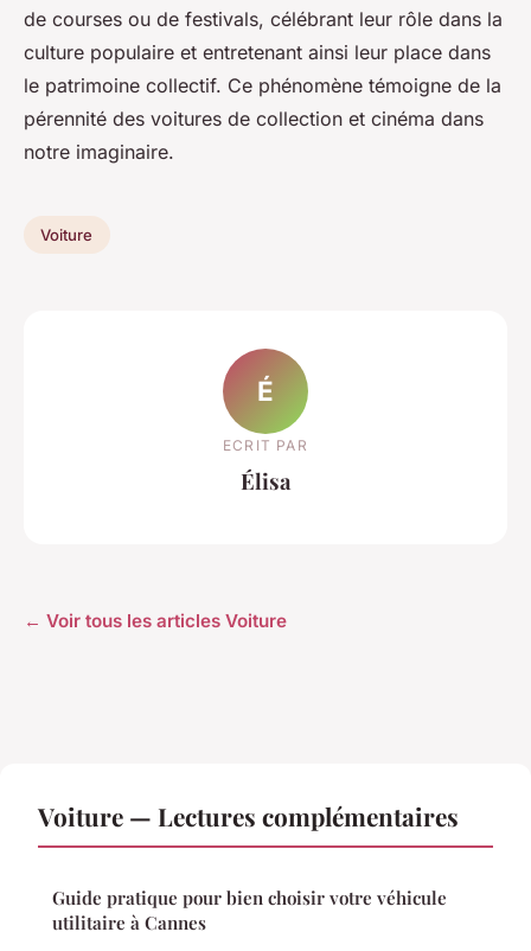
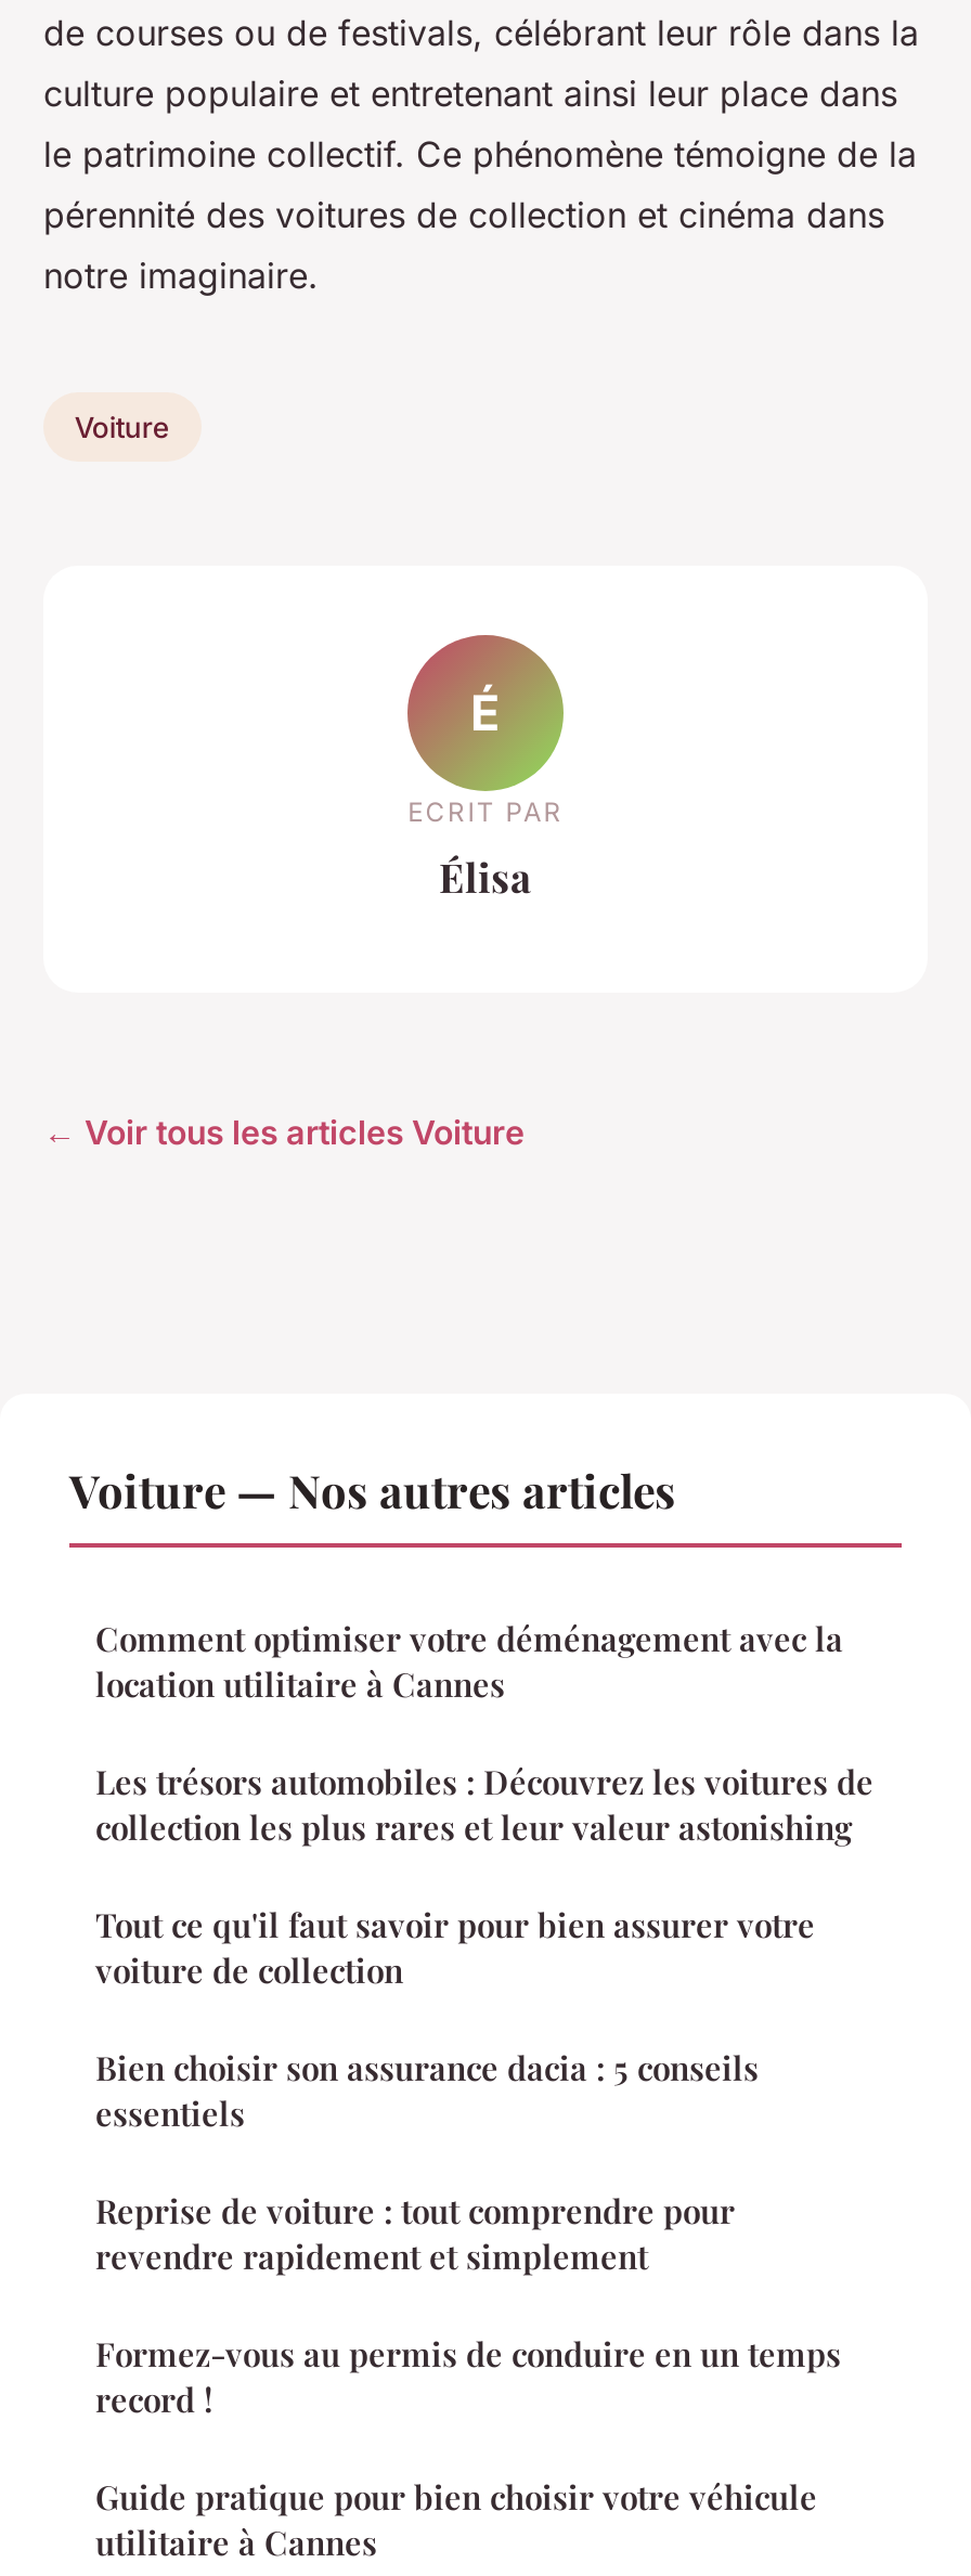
- Voiture — Lectures complémentaires
+ Voiture — Nos autres articles
+ Comment optimiser votre déménagement avec la
+ location utilitaire à Cannes
+ Les trésors automobiles : Découvrez les voitures de
+ collection les plus rares et leur valeur astonishing
+ Tout ce qu'il faut savoir pour bien assurer votre
+ voiture de collection
+ Bien choisir son assurance dacia : 5 conseils
+ essentiels
+ Reprise de voiture : tout comprendre pour
+ revendre rapidement et simplement
+ Formez-vous au permis de conduire en un temps
+ record !
